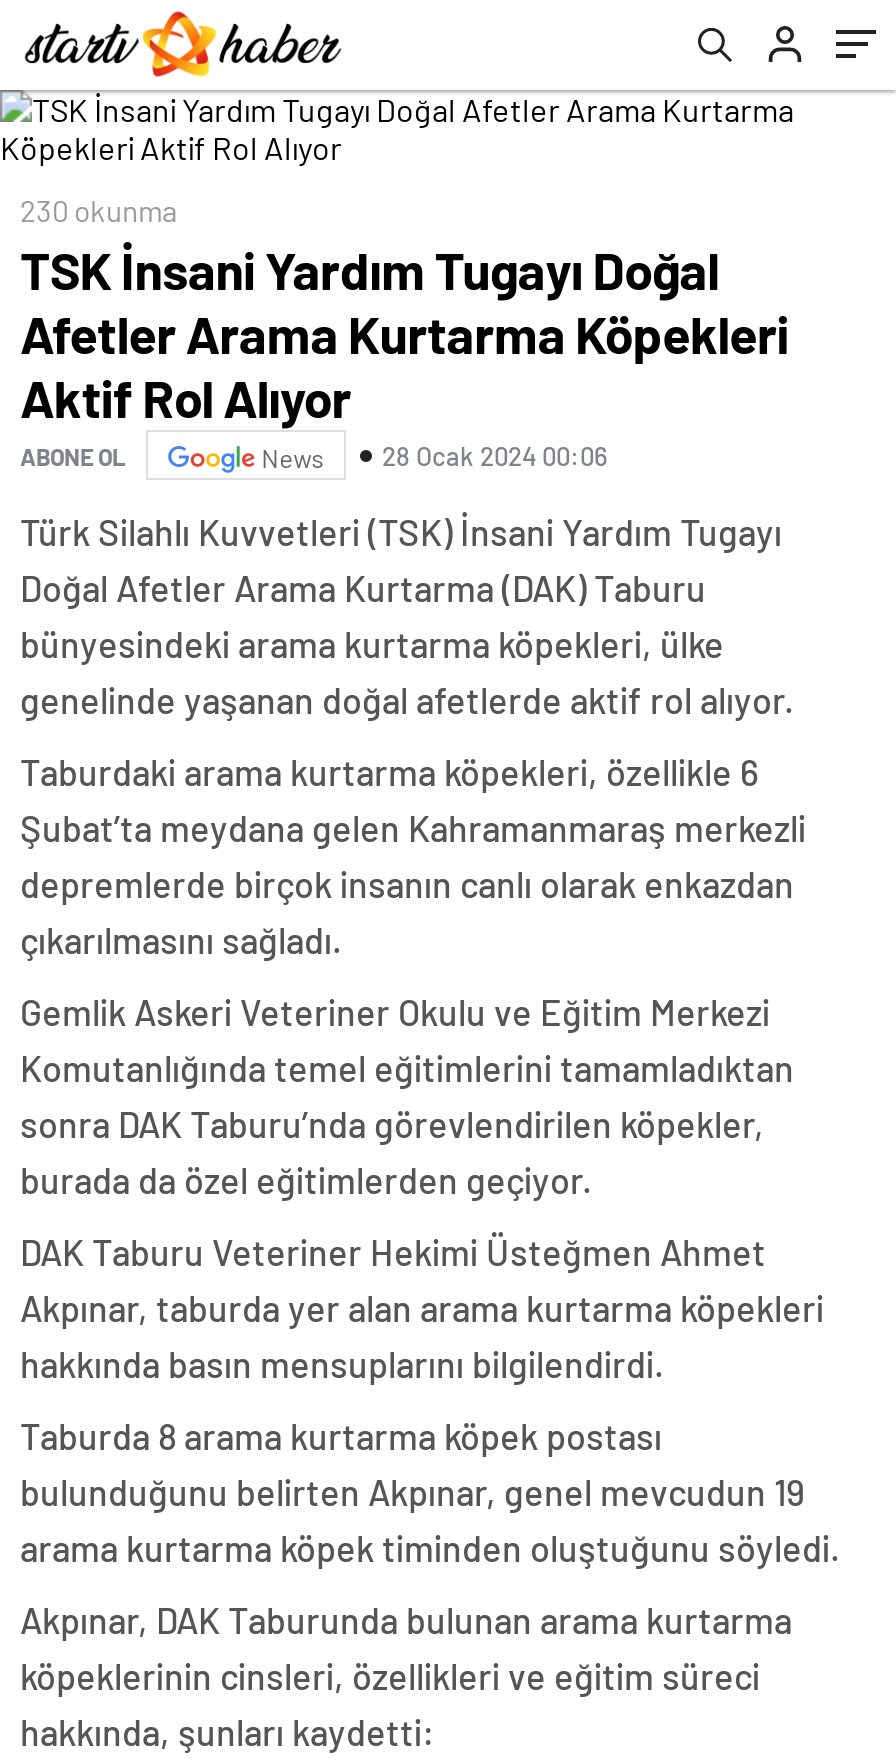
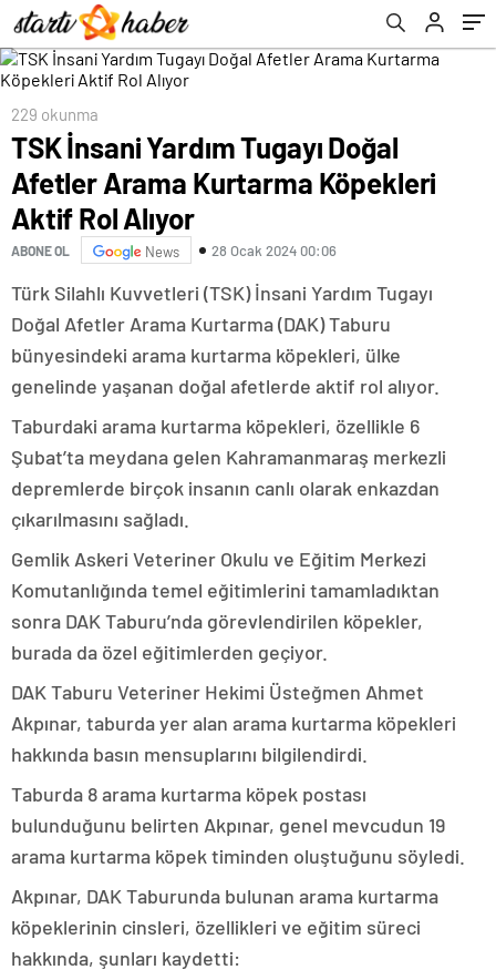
- 230 okunma
+ 229 okunma
